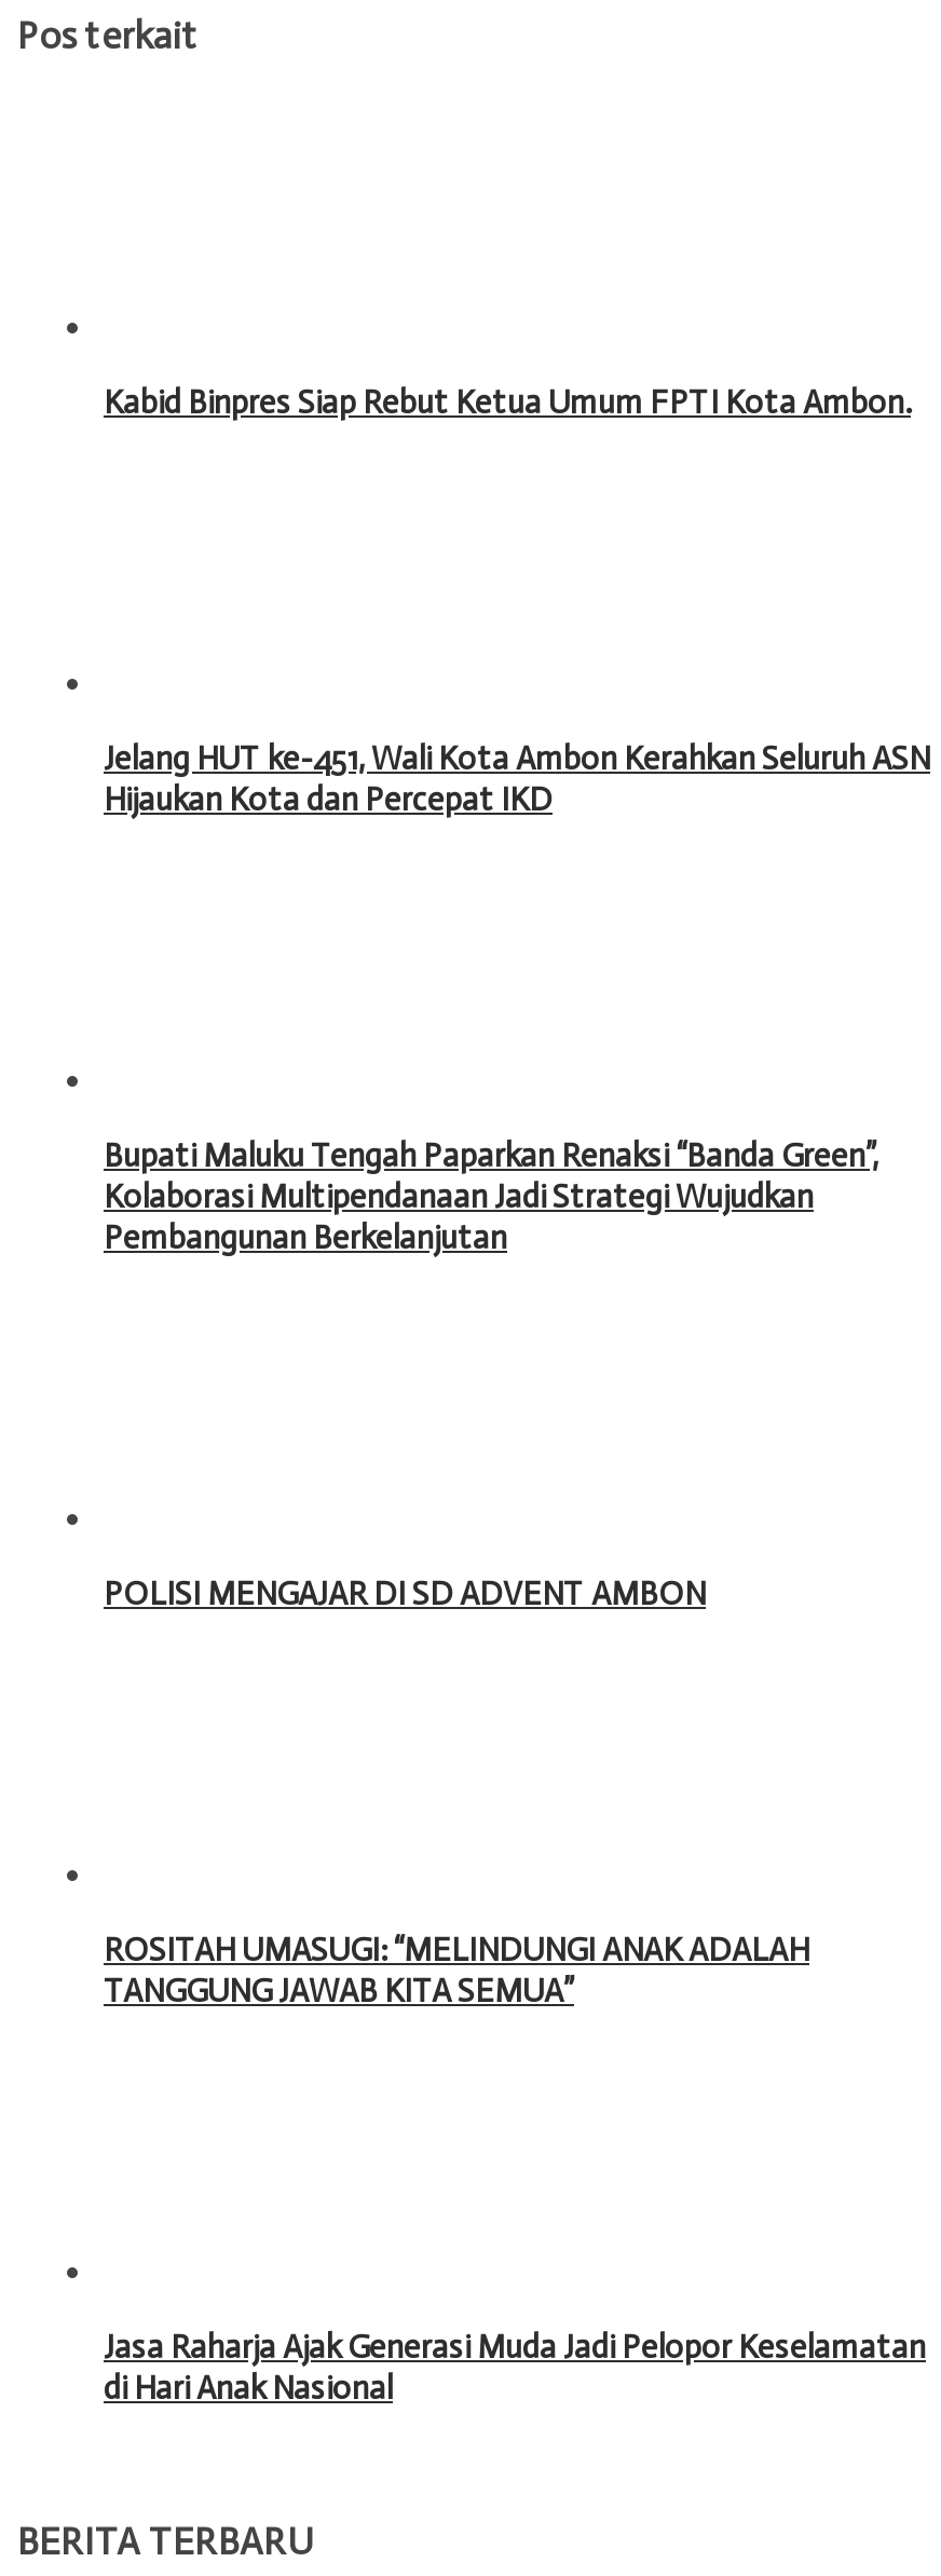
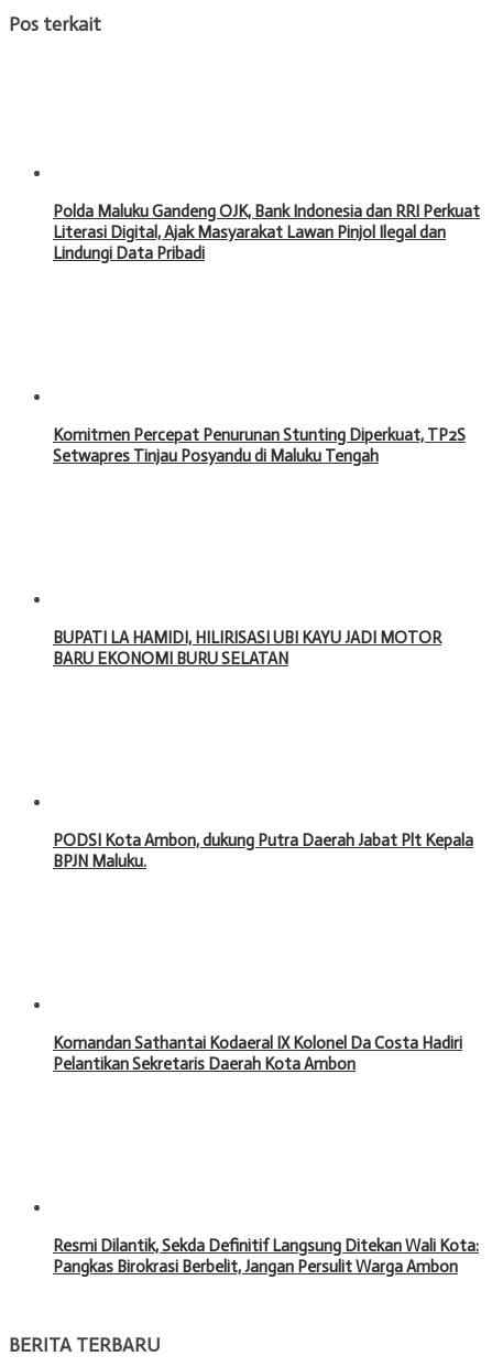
- Kabid Binpres Siap Rebut Ketua Umum FPTI Kota Ambon.
+ Polda Maluku Gandeng OJK, Bank Indonesia dan RRI Perkuat
+ Literasi Digital, Ajak Masyarakat Lawan Pinjol Ilegal dan
+ Lindungi Data Pribadi

- Jelang HUT ke-451, Wali Kota Ambon Kerahkan Seluruh ASN
- Hijaukan Kota dan Percepat IKD
+ Komitmen Percepat Penurunan Stunting Diperkuat, TP2S
+ Setwapres Tinjau Posyandu di Maluku Tengah

- Bupati Maluku Tengah Paparkan Renaksi “Banda Green”,
- Kolaborasi Multipendanaan Jadi Strategi Wujudkan
- Pembangunan Berkelanjutan
+ BUPATI LA HAMIDI, HILIRISASI UBI KAYU JADI MOTOR
+ BARU EKONOMI BURU SELATAN

- POLISI MENGAJAR DI SD ADVENT AMBON
+ PODSI Kota Ambon, dukung Putra Daerah Jabat Plt Kepala
+ BPJN Maluku.

- ROSITAH UMASUGI: “MELINDUNGI ANAK ADALAH
- TANGGUNG JAWAB KITA SEMUA”
+ Komandan Sathantai Kodaeral IX Kolonel Da Costa Hadiri
+ Pelantikan Sekretaris Daerah Kota Ambon

- Jasa Raharja Ajak Generasi Muda Jadi Pelopor Keselamatan
- di Hari Anak Nasional
+ Resmi Dilantik, Sekda Definitif Langsung Ditekan Wali Kota:
+ Pangkas Birokrasi Berbelit, Jangan Persulit Warga Ambon
